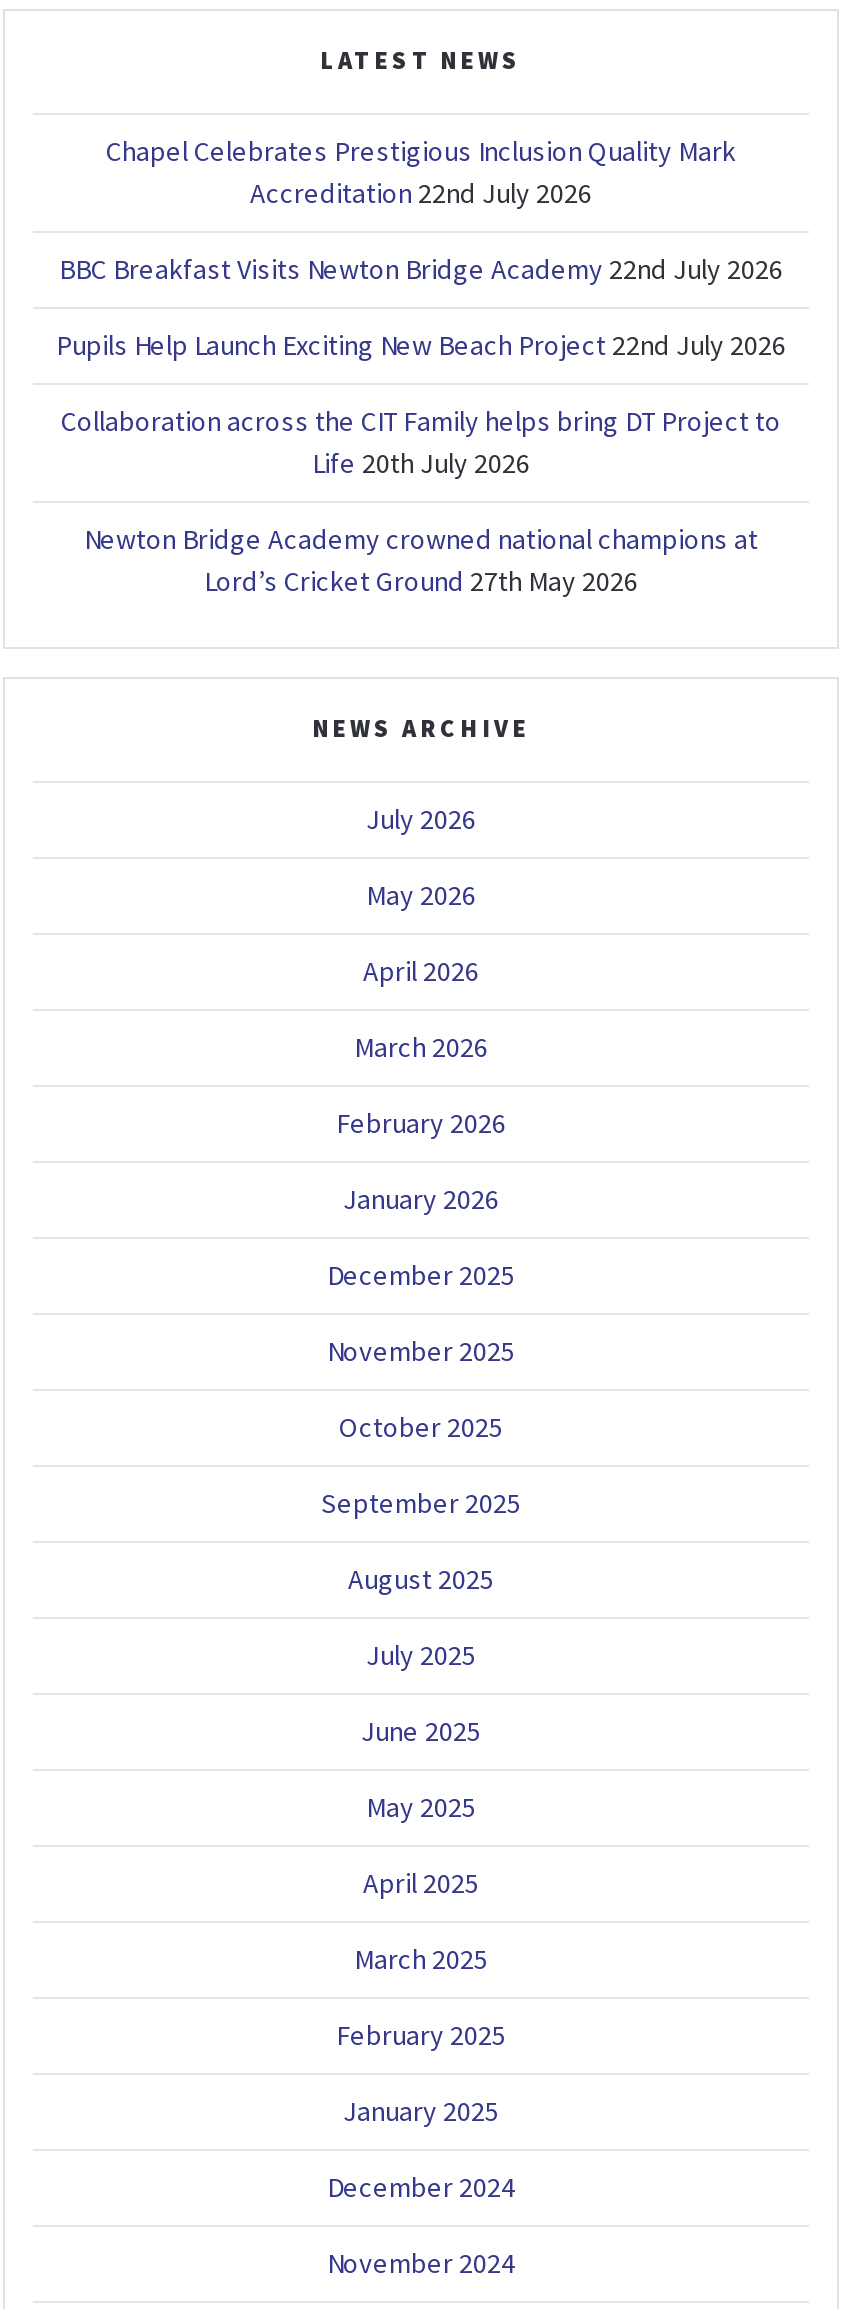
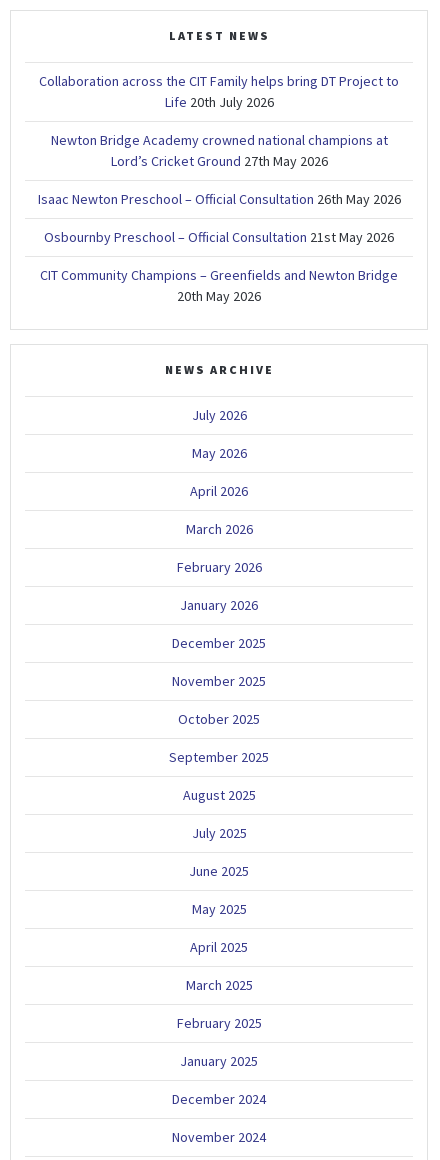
- Chapel Celebrates Prestigious Inclusion Quality Mark
- Accreditation 22nd July 2026
- BBC Breakfast Visits Newton Bridge Academy 22nd July 2026
- Pupils Help Launch Exciting New Beach Project 22nd July 2026

moved up: Collaboration across the CIT Family helps bring DT Project to | Life 20th July 2026 | Newton Bridge Academy crowned national champions at | Lord’s Cricket Ground 27th May 2026

+ Isaac Newton Preschool – Official Consultation 26th May 2026
+ Osbournby Preschool – Official Consultation 21st May 2026
+ CIT Community Champions – Greenfields and Newton Bridge
+ 20th May 2026
